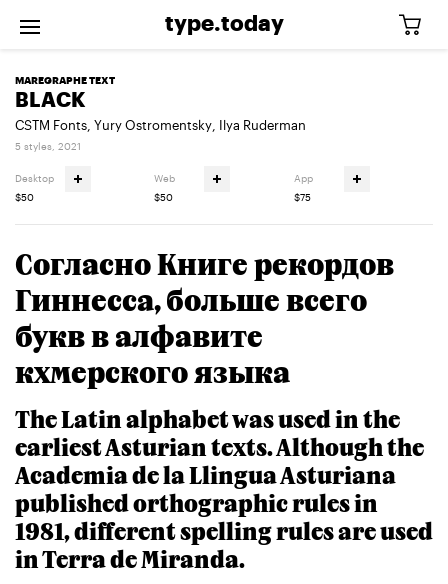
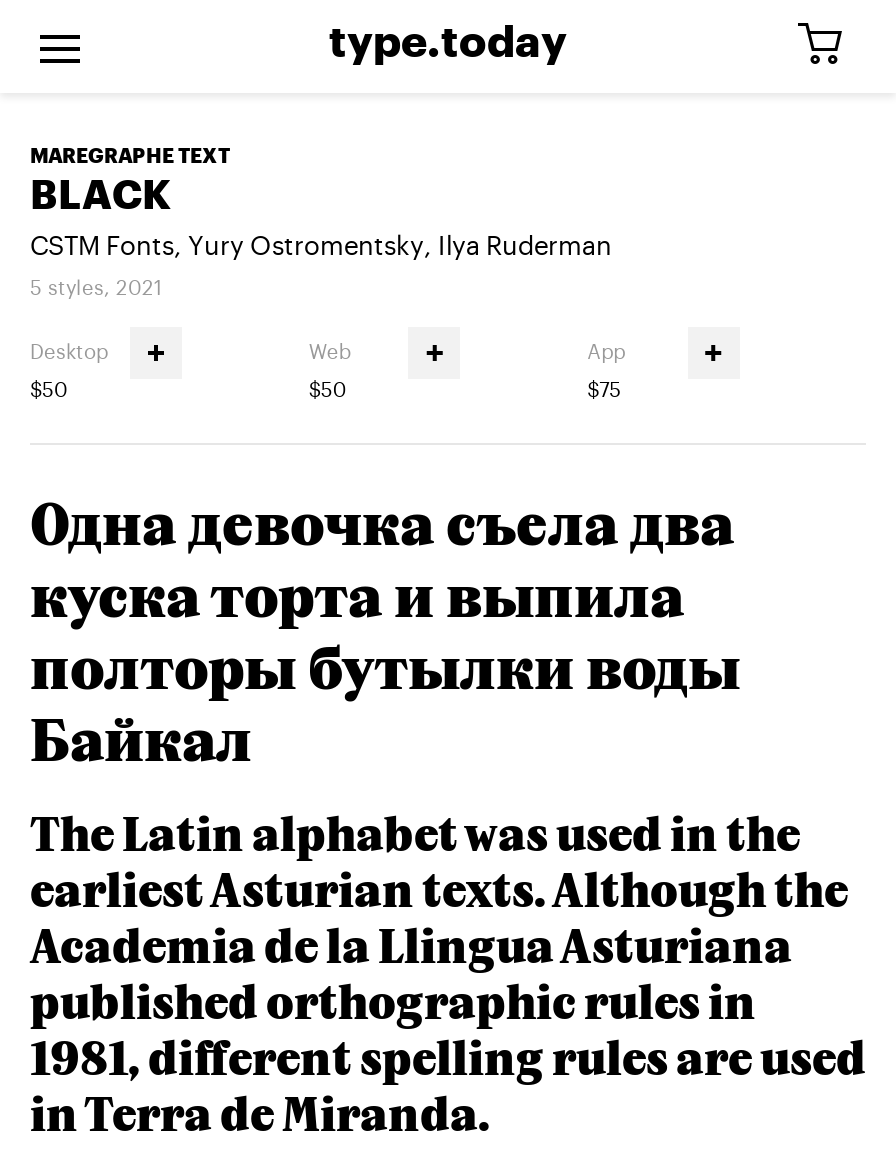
- Согласно Книге рекордов
- Гиннесса, больше всего
- букв в алфавите
- кхмерского языка
+ Одна девочка съела два
+ куска торта и выпила
+ полторы бутылки воды
+ Байкал
